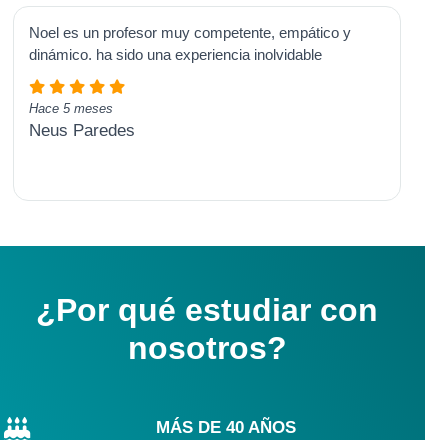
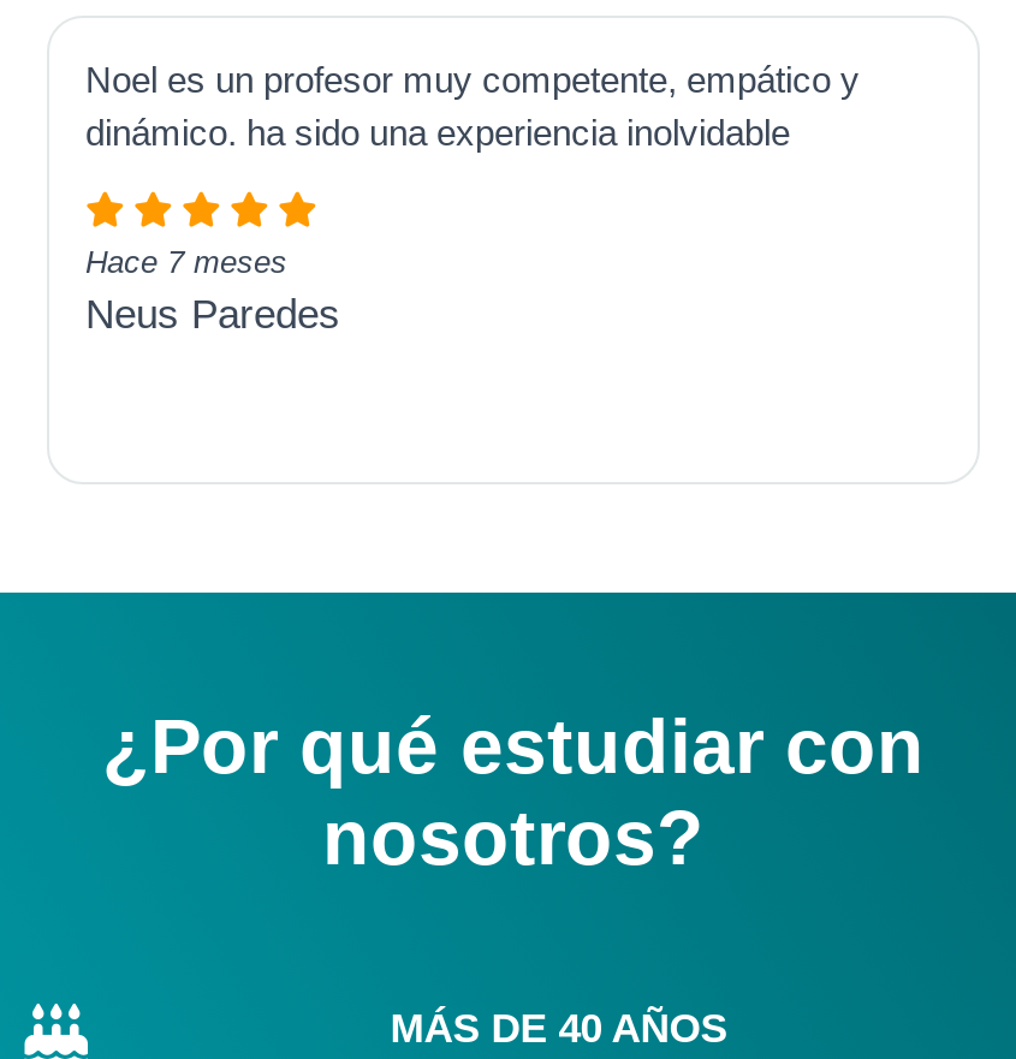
- Hace 5 meses
+ Hace 7 meses
